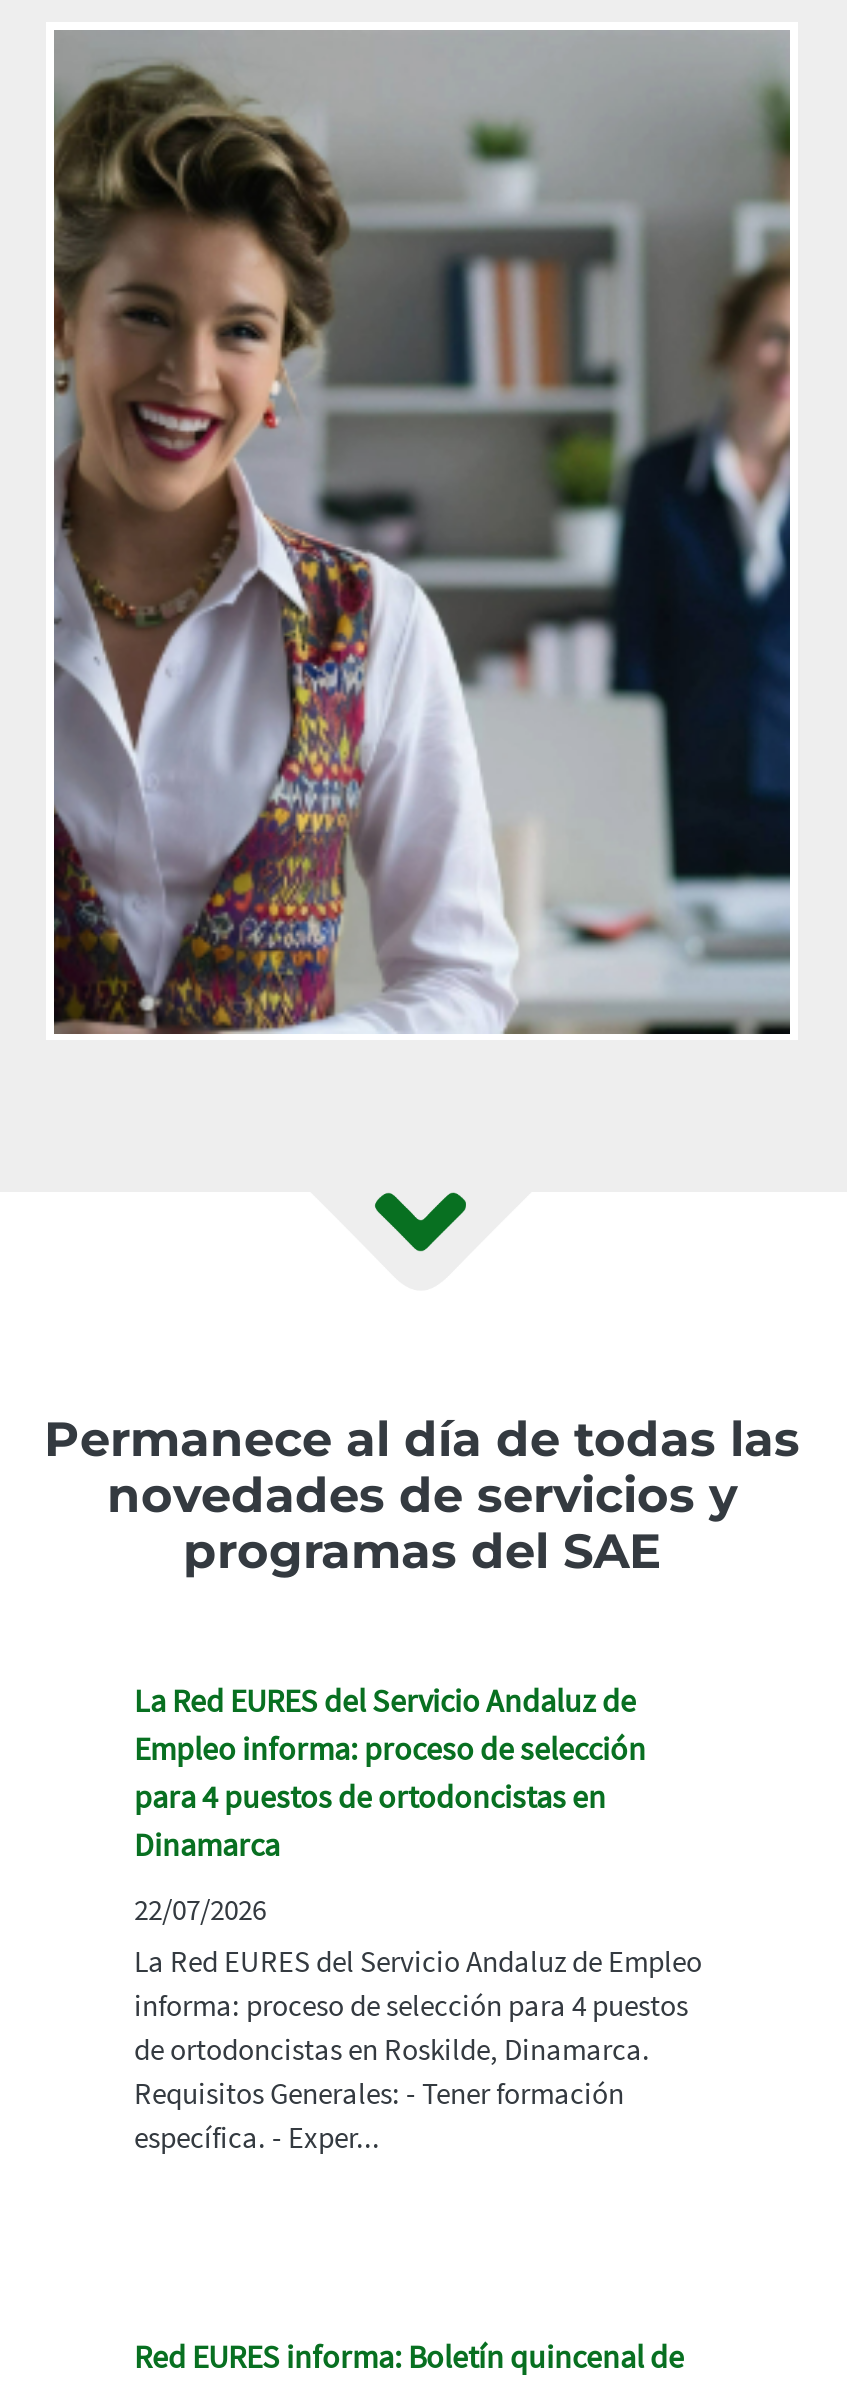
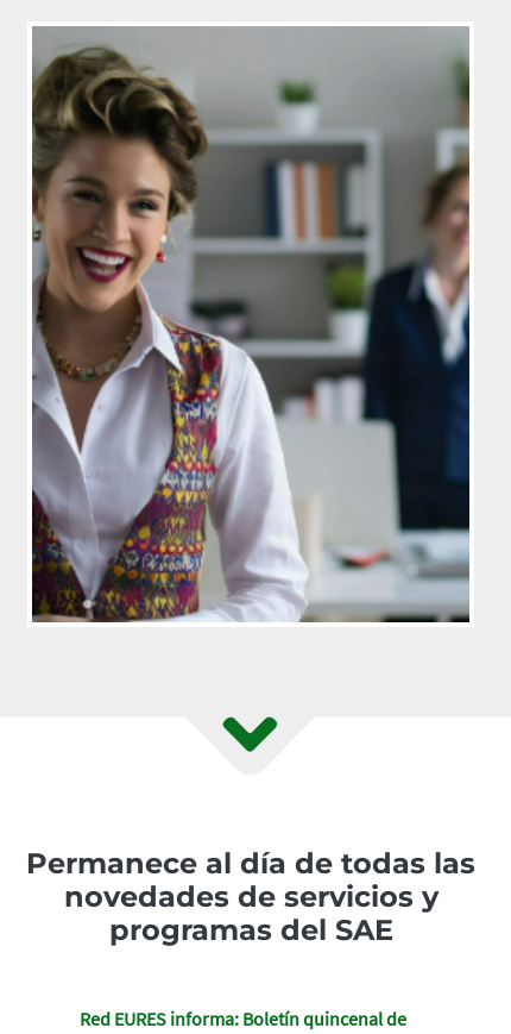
- La Red EURES del Servicio Andaluz de
- Empleo informa: proceso de selección
- para 4 puestos de ortodoncistas en
- Dinamarca
- 22/07/2026
- La Red EURES del Servicio Andaluz de Empleo
- informa: proceso de selección para 4 puestos
- de ortodoncistas en Roskilde, Dinamarca.
- Requisitos Generales: - Tener formación
- específica. - Exper...
